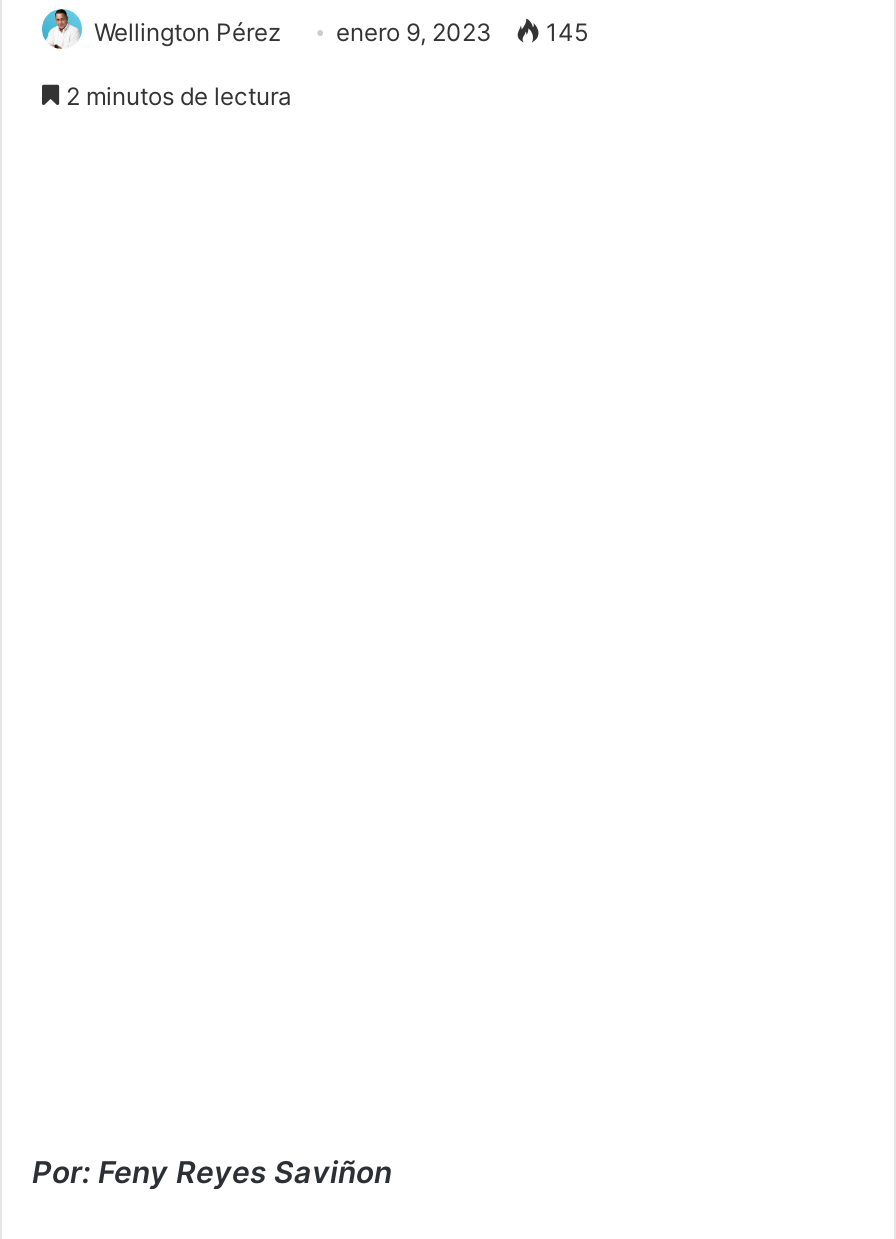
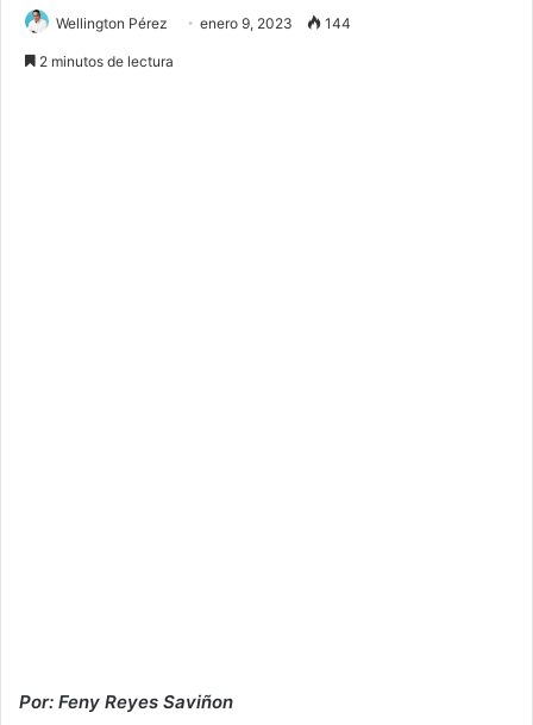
- Wellington Pérez enero 9, 2023 145
+ Wellington Pérez enero 9, 2023 144
